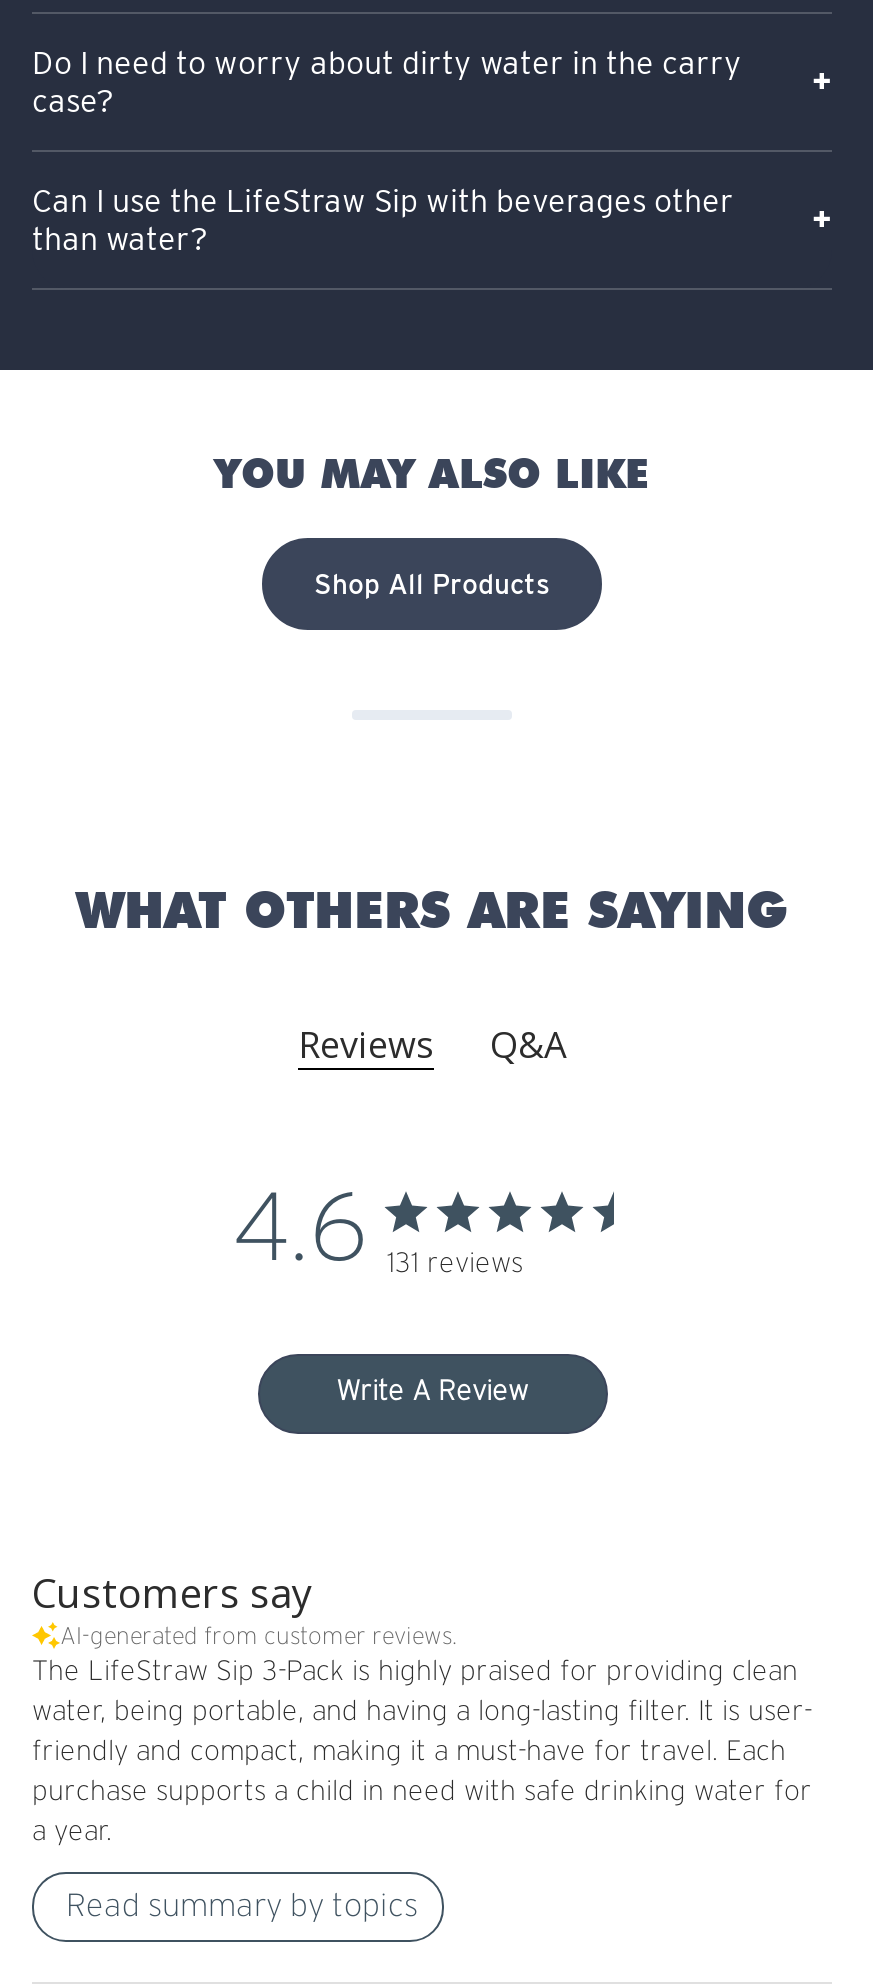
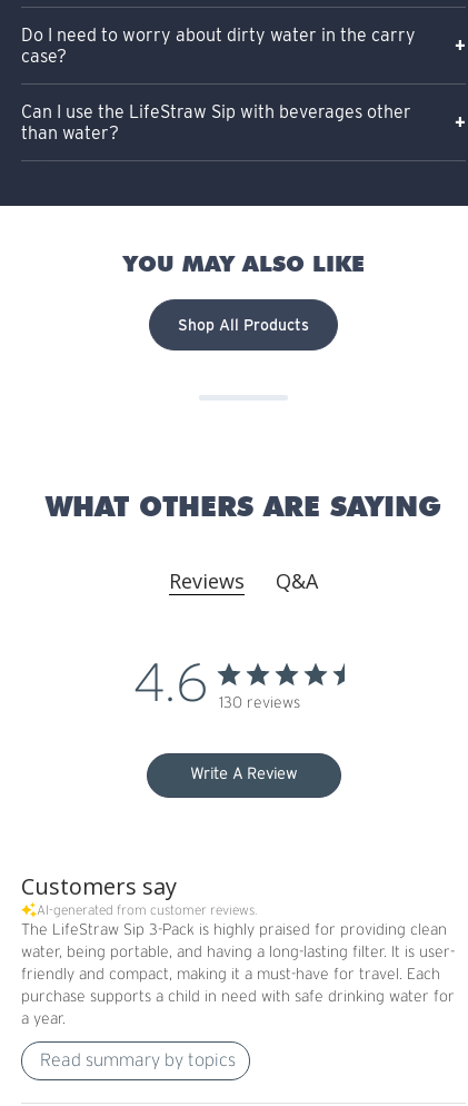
- 4.6 131 reviews
+ 4.6 130 reviews
